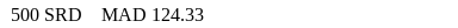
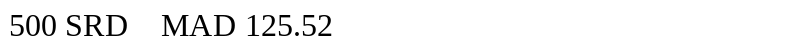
- 500 SRD MAD 124.33
+ 500 SRD MAD 125.52
